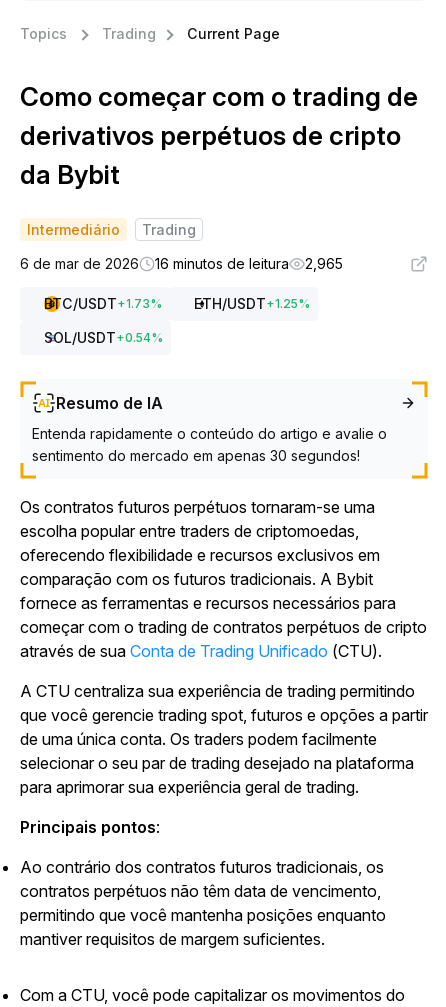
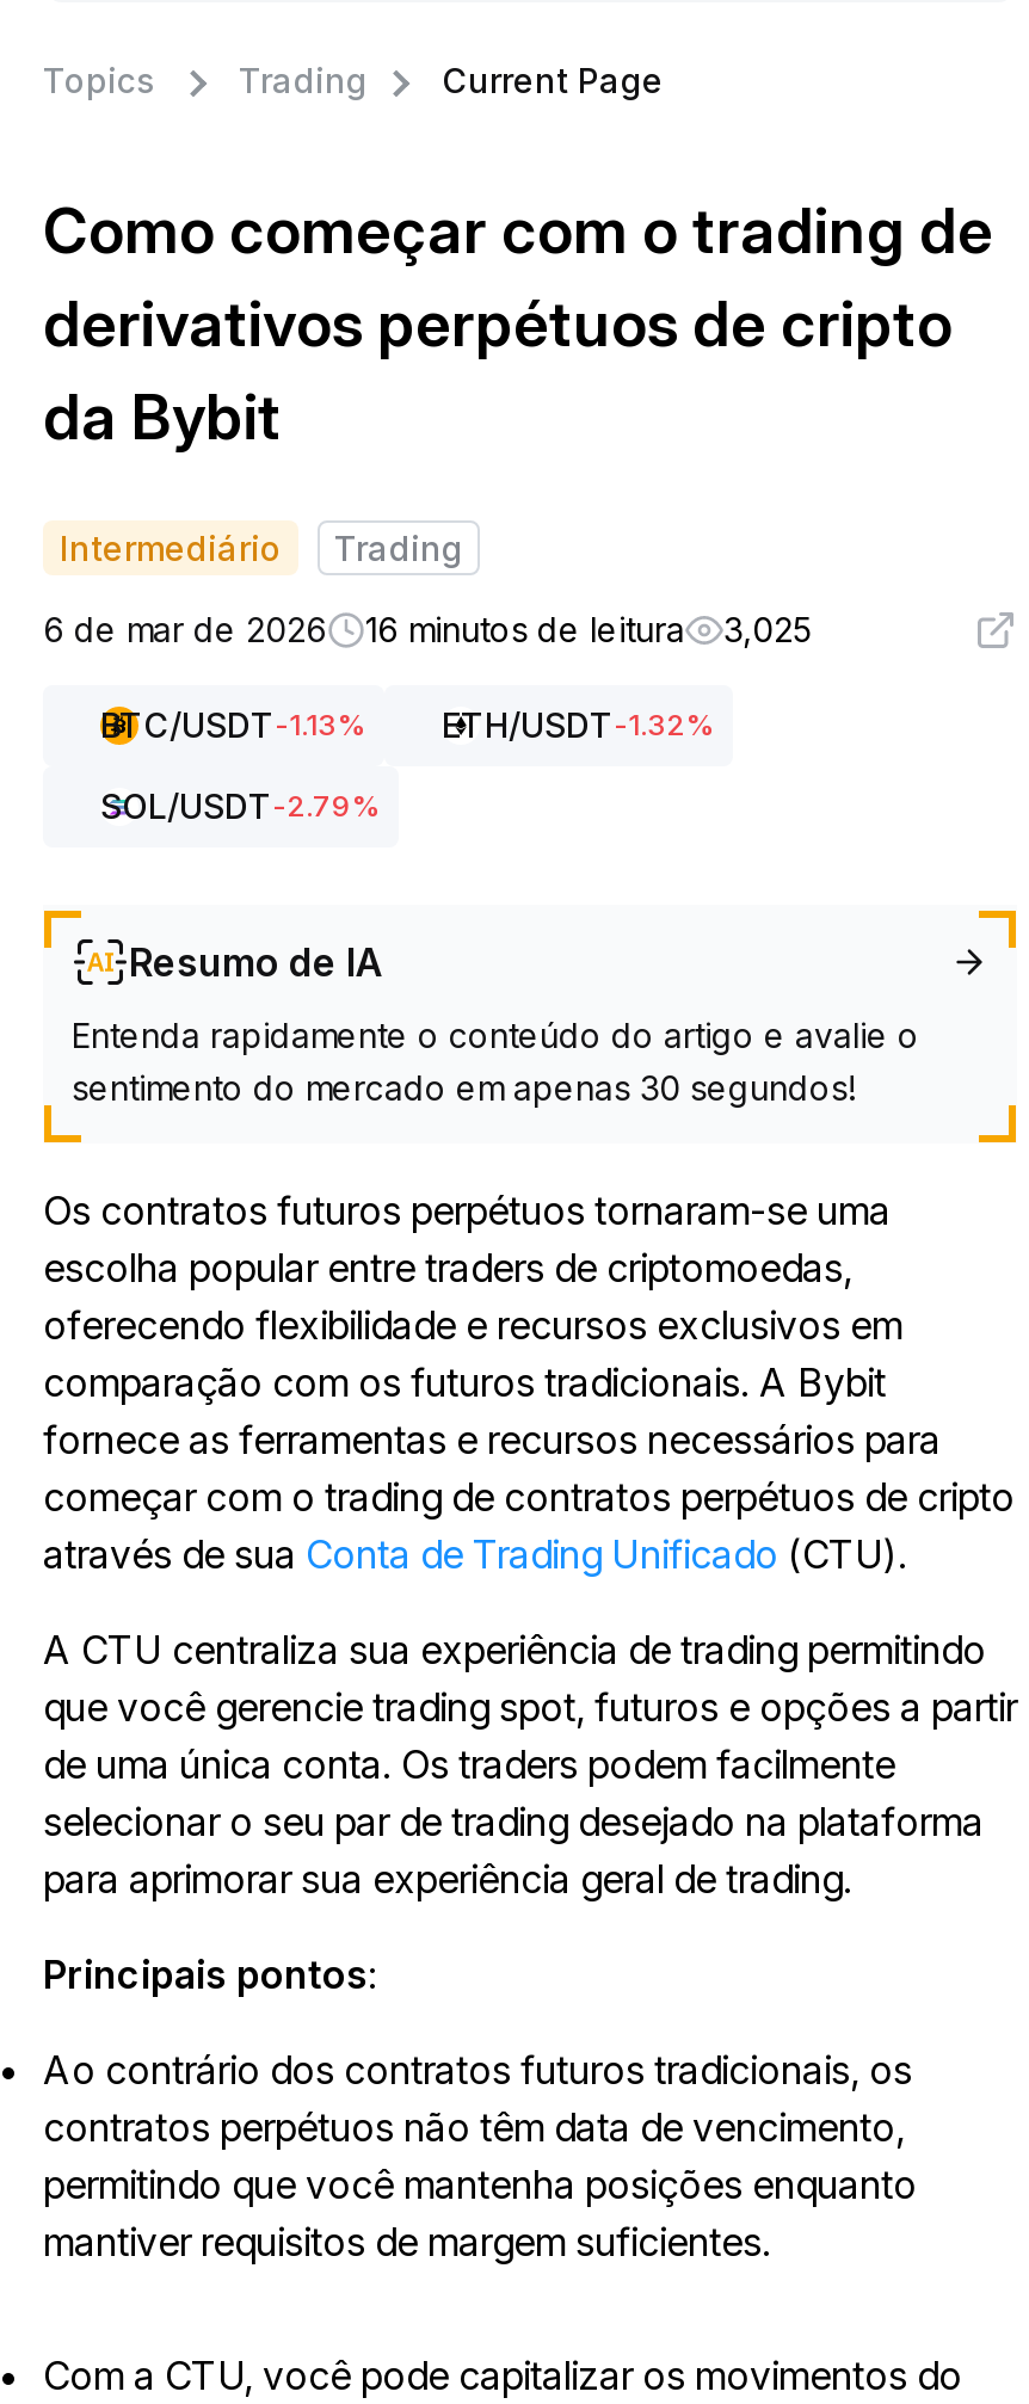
- 6 de mar de 2026 16 minutos de leitura 2,965
+ 6 de mar de 2026 16 minutos de leitura 3,025

- BTC/USDT + 1.73%
- ETH/USDT + 1.25%
+ BTC/USDT-1.13%
+ ETH/USDT-1.32%

- SOL/USDT + 0.54%
+ SOL/USDT-2.79%
